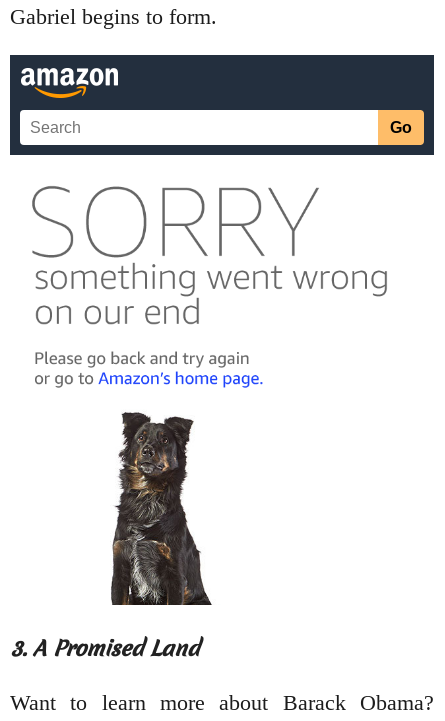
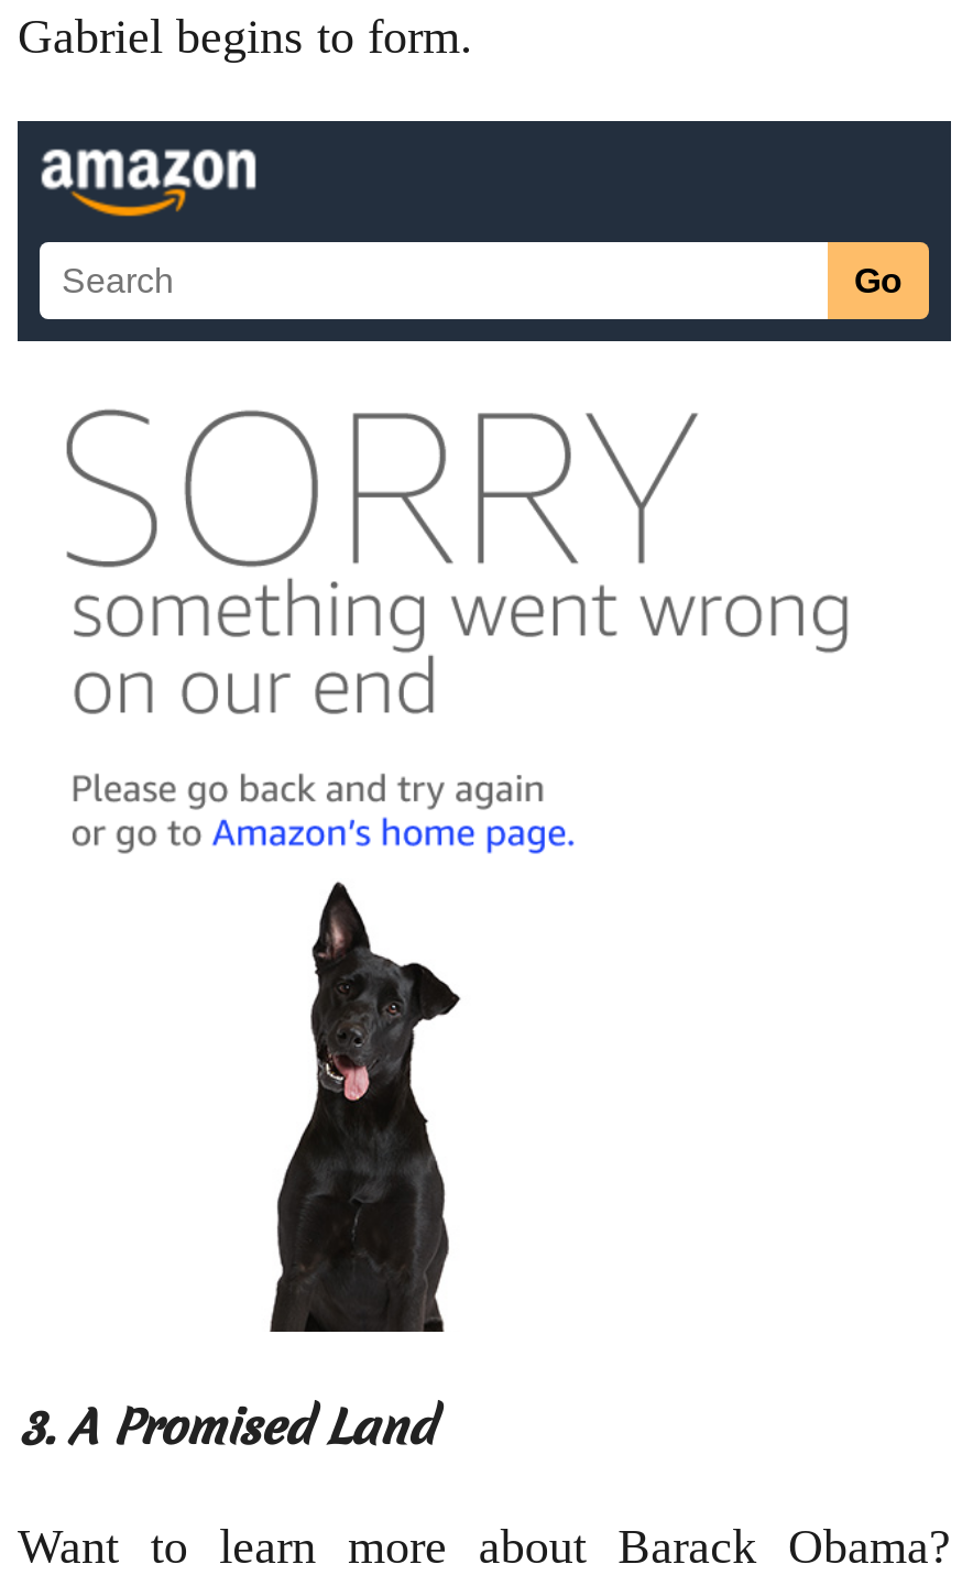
- [image]
+ [image]
